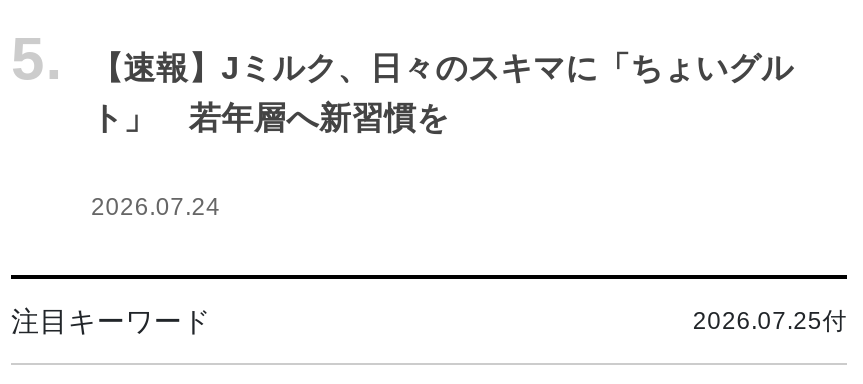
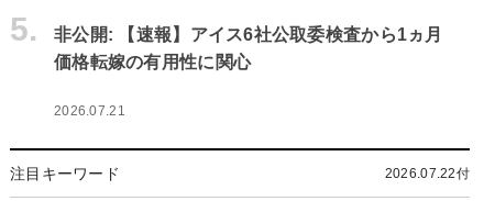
- 【速報】Jミルク、日々のスキマに「ちょいグル
+ 非公開: 【速報】アイス6社公取委検査から1ヵ月

- ト」 若年層へ新習慣を
+ 価格転嫁の有用性に関心

- 2026.07.24
+ 2026.07.21

- 2026.07.25付
+ 2026.07.22付
